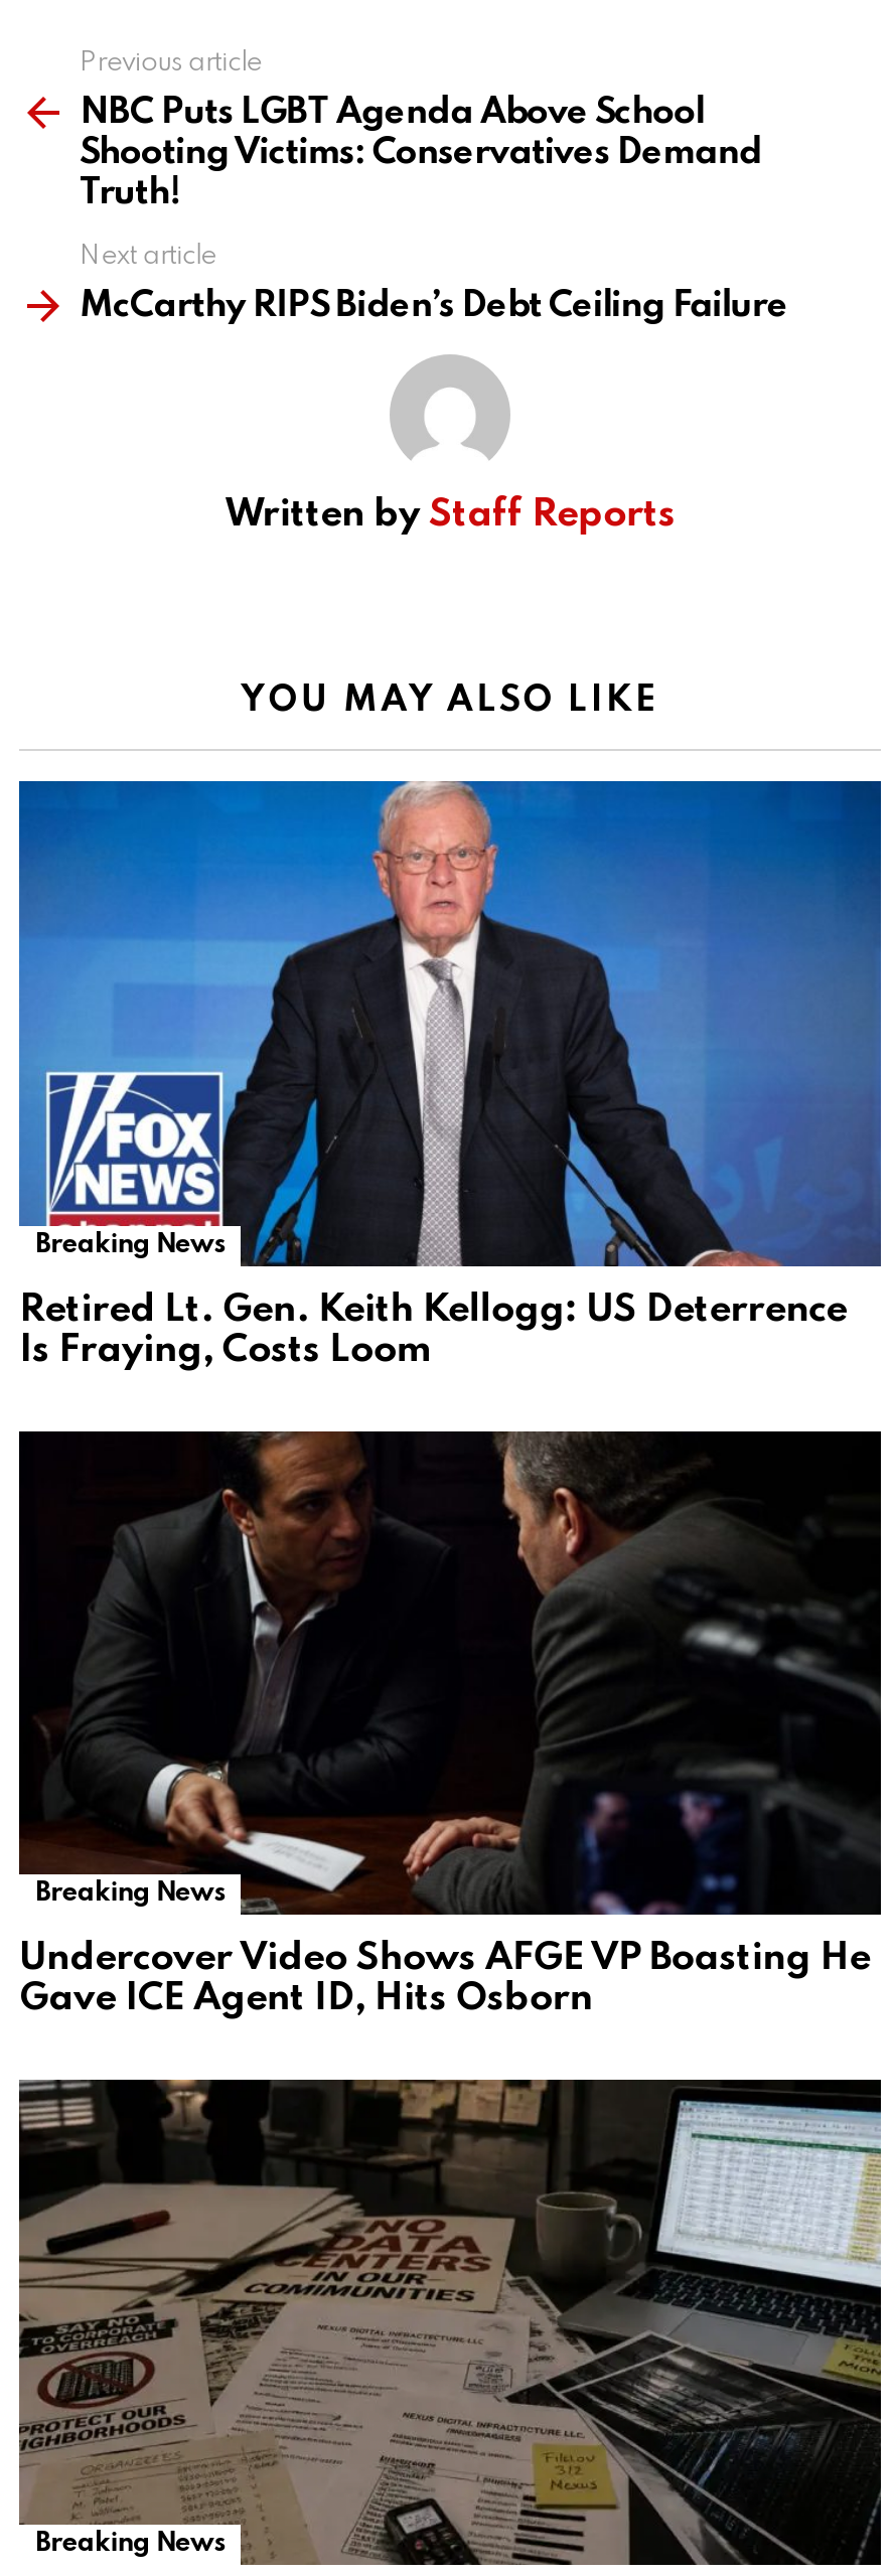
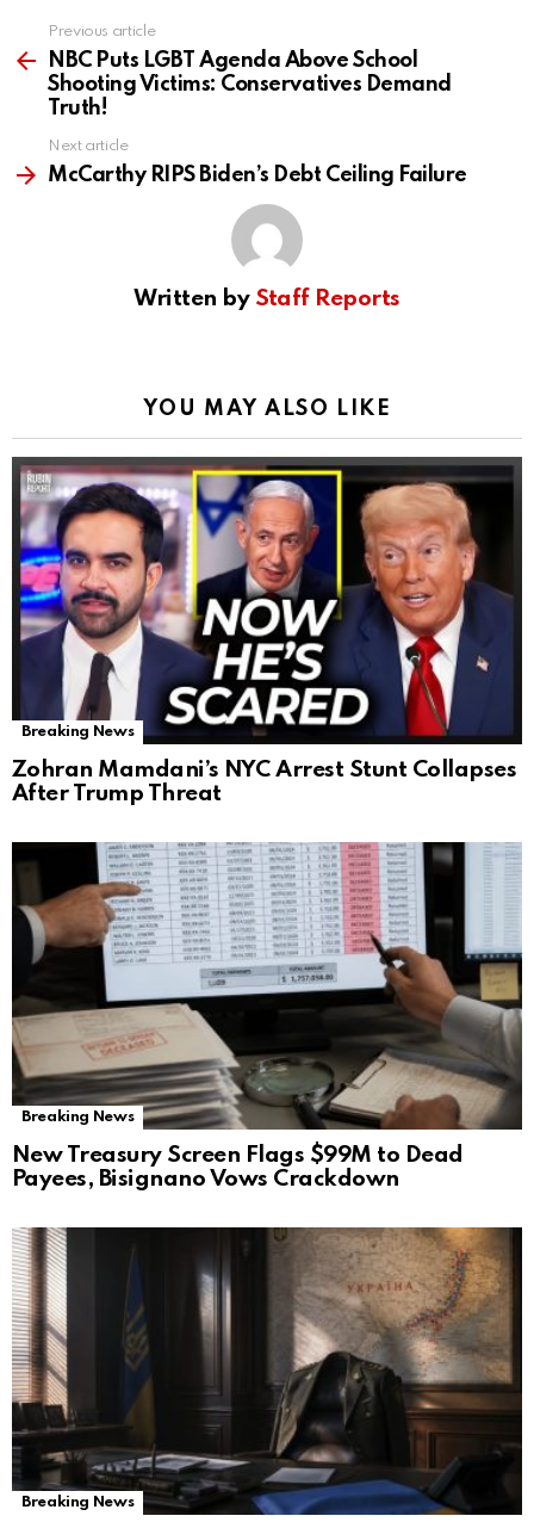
- [image]
- Retired Lt. Gen. Keith Kellogg: US Deterrence
- Is Fraying, Costs Loom
+ [image]
+ Zohran Mamdani’s NYC Arrest Stunt Collapses
+ After Trump Threat

- [image]
- Undercover Video Shows AFGE VP Boasting He
- Gave ICE Agent ID, Hits Osborn
+ [image]
+ New Treasury Screen Flags $99M to Dead
+ Payees, Bisignano Vows Crackdown

- [image]
+ [image]
